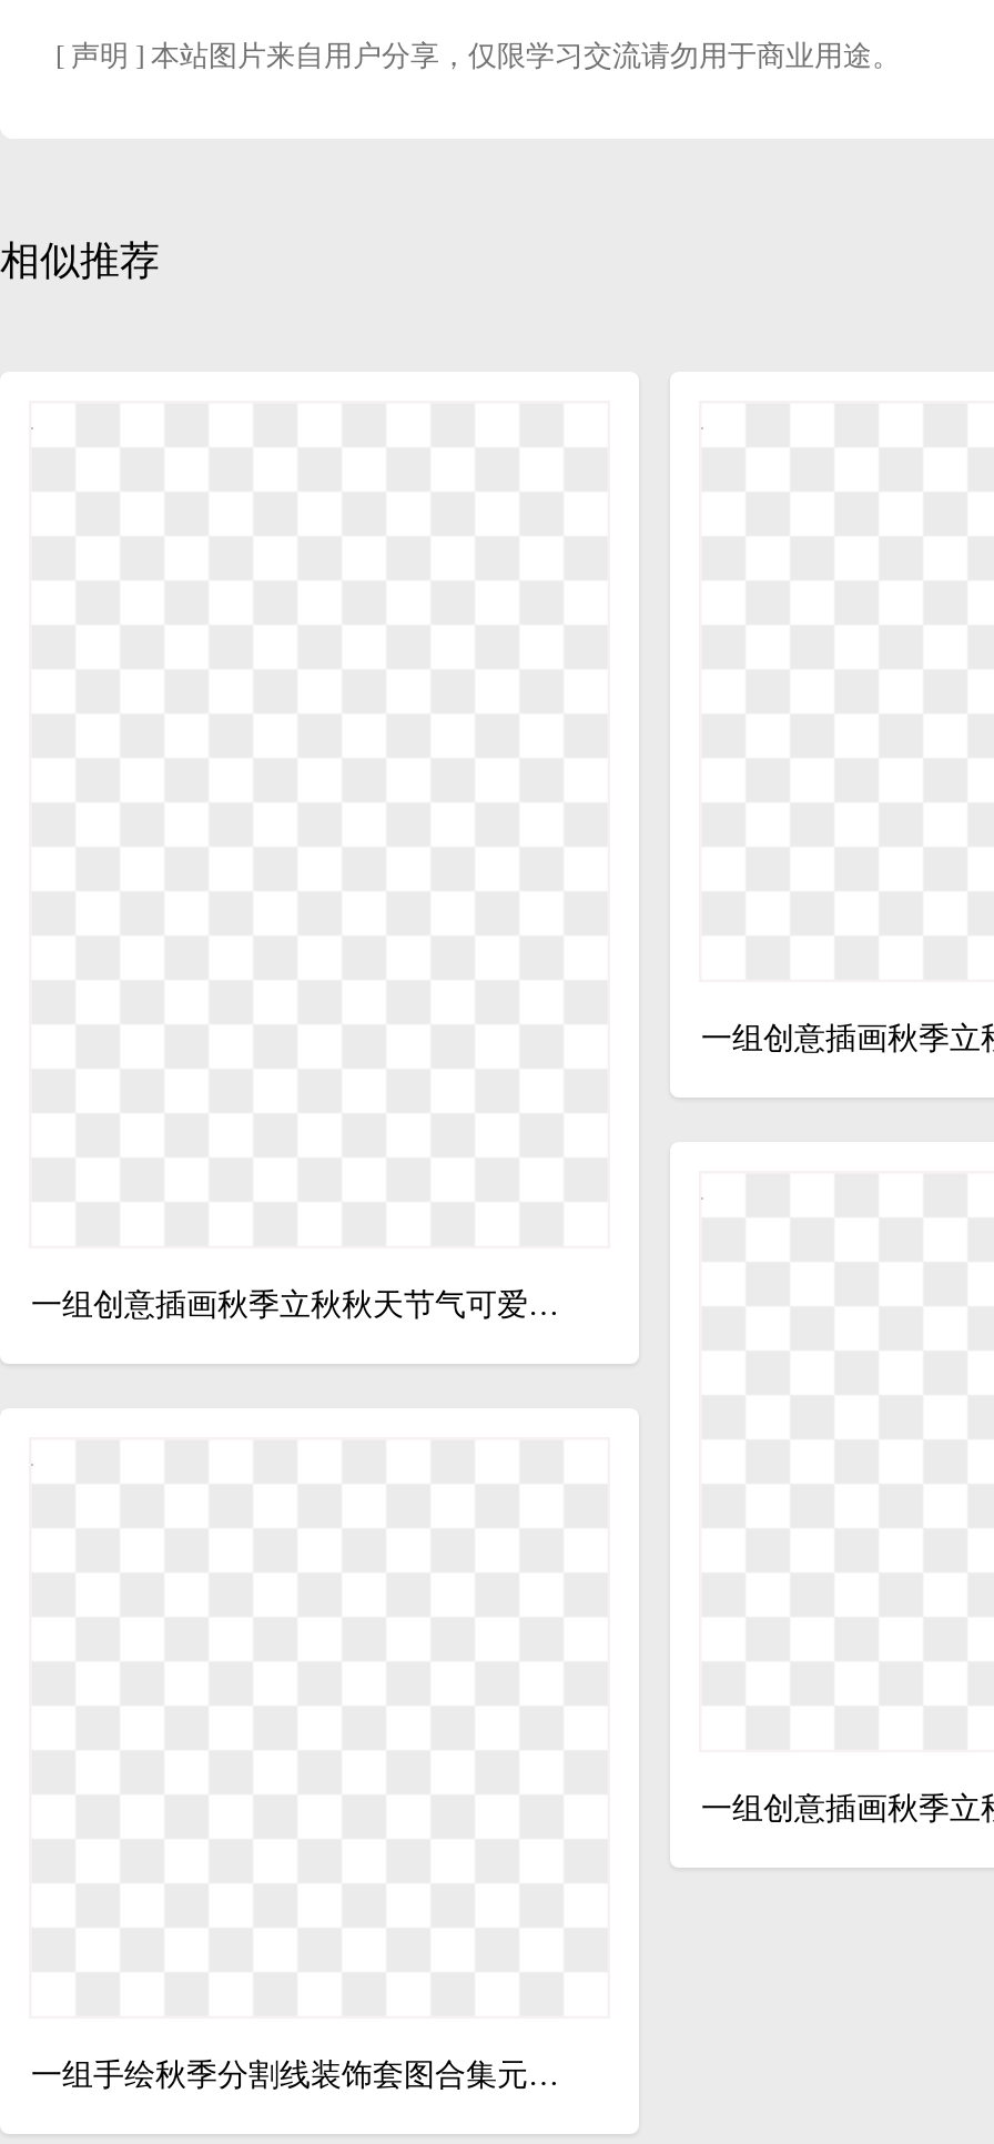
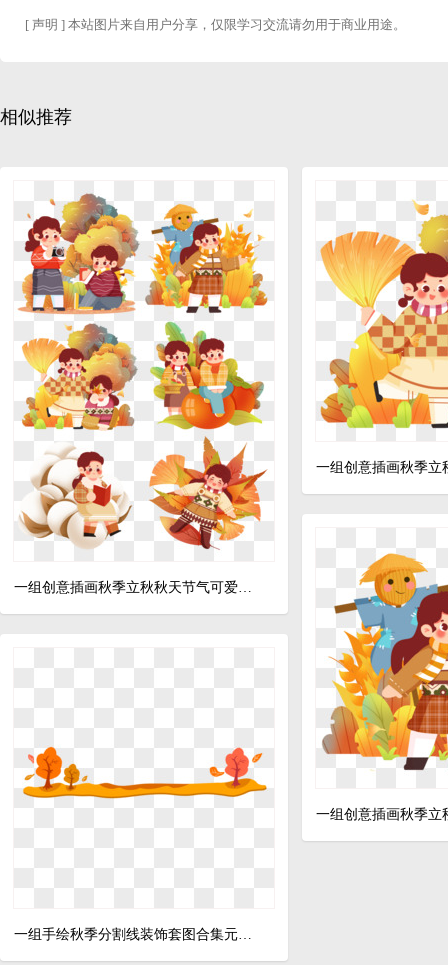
+ [image]

+ [image]

+ [image]

+ [image]
